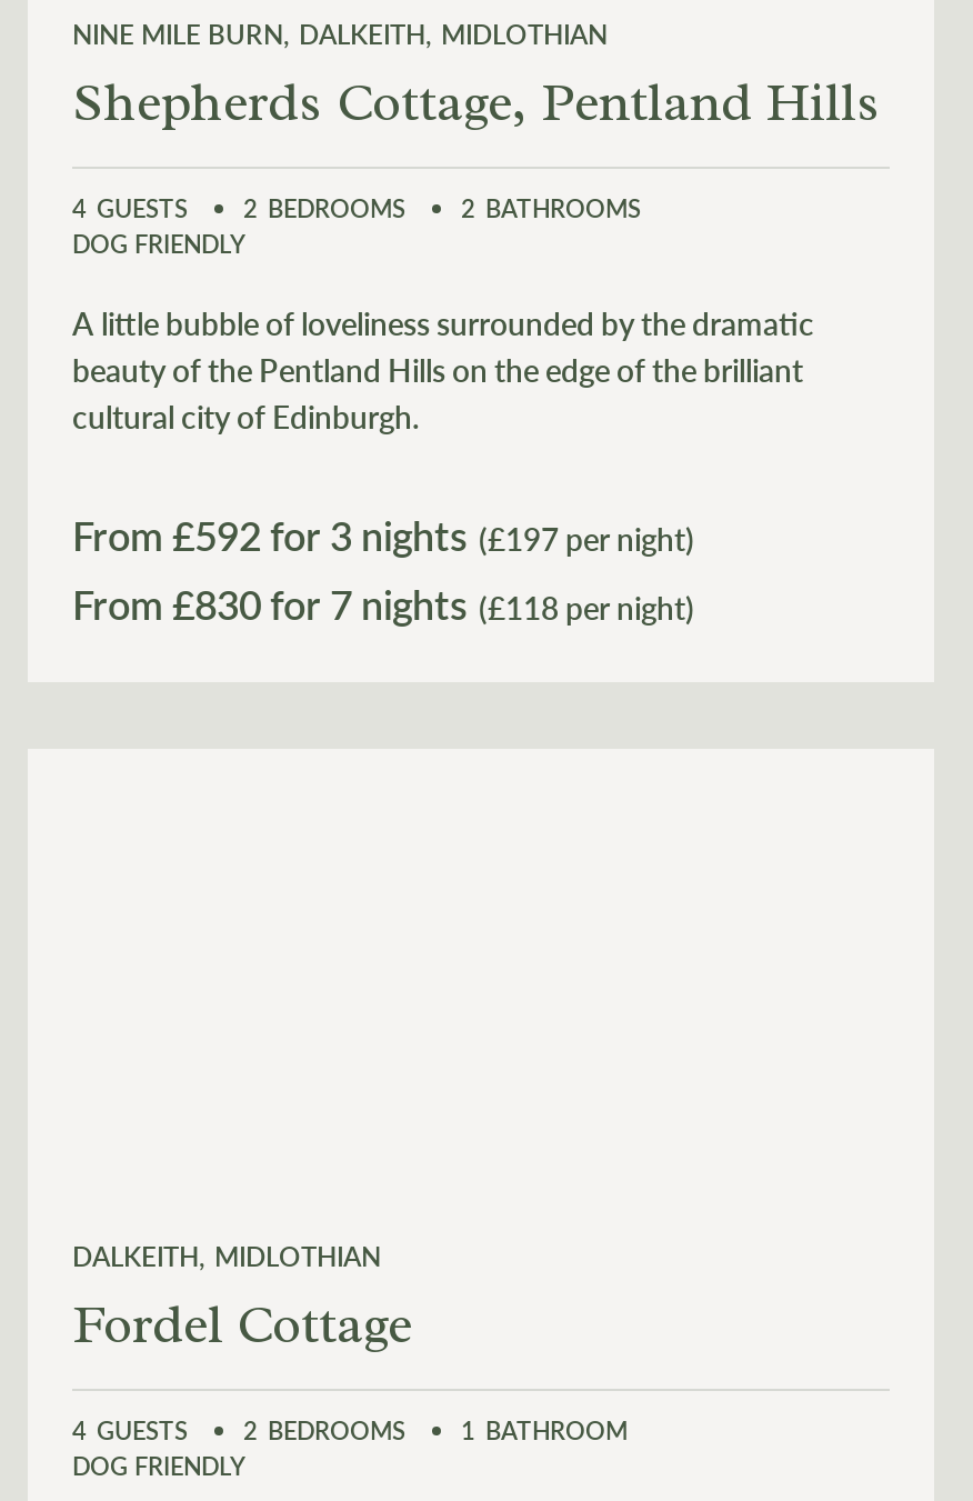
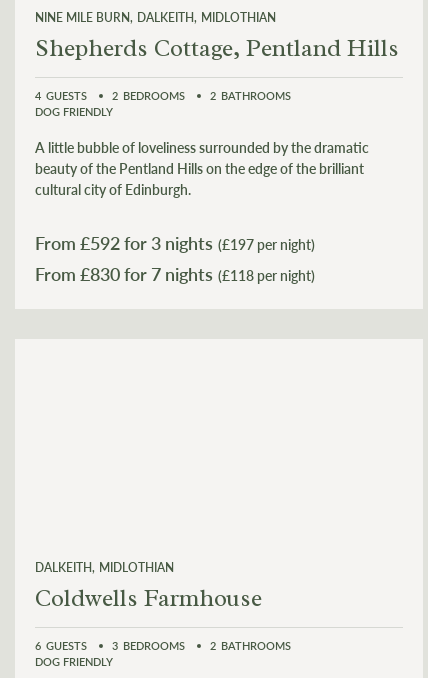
- Fordel Cottage
+ Coldwells Farmhouse

- 4 GUESTS
- 2 BEDROOMS
- 1 BATHROOM
+ 6 GUESTS
+ 3 BEDROOMS
+ 2 BATHROOMS
